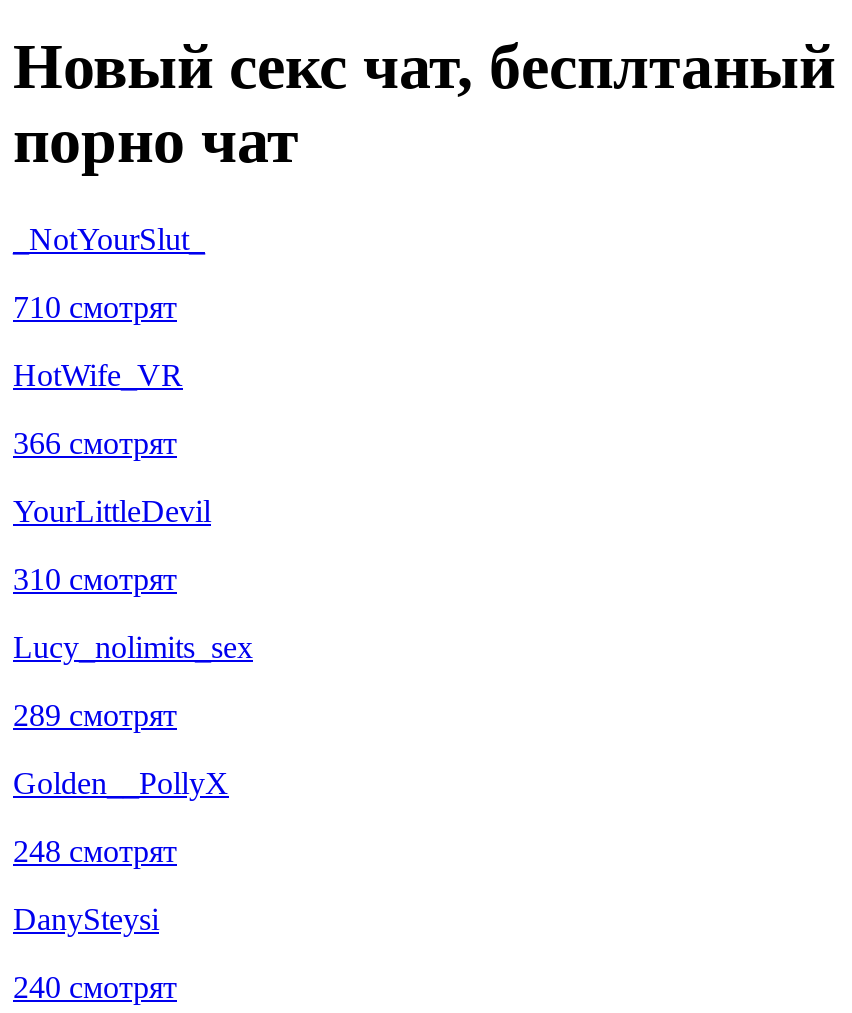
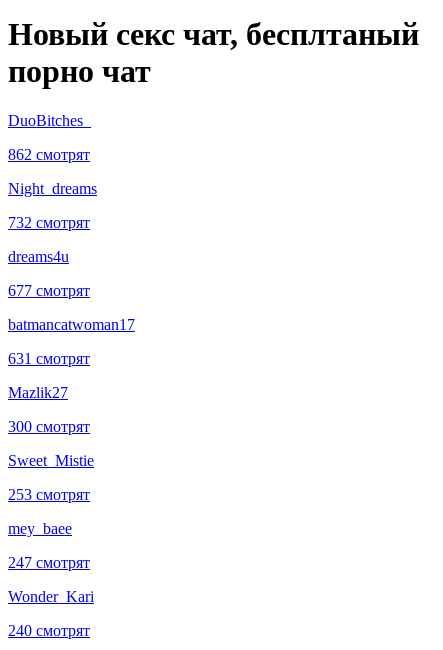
- _NotYourSlut_
- 710 смотрят
- HotWife_VR
- 366 смотрят
- YourLittleDevil
- 310 смотрят
- Lucy_nolimits_sex
- 289 смотрят
- Golden__PollyX
- 248 смотрят
- DanySteysi
+ DuoBitches_
+ 862 смотрят
+ Night_dreams
+ 732 смотрят
+ dreams4u
+ 677 смотрят
+ batmancatwoman17
+ 631 смотрят
+ Mazlik27
+ 300 смотрят
+ Sweet_Mistie
+ 253 смотрят
+ mey_baee
+ 247 смотрят
+ Wonder_Kari
